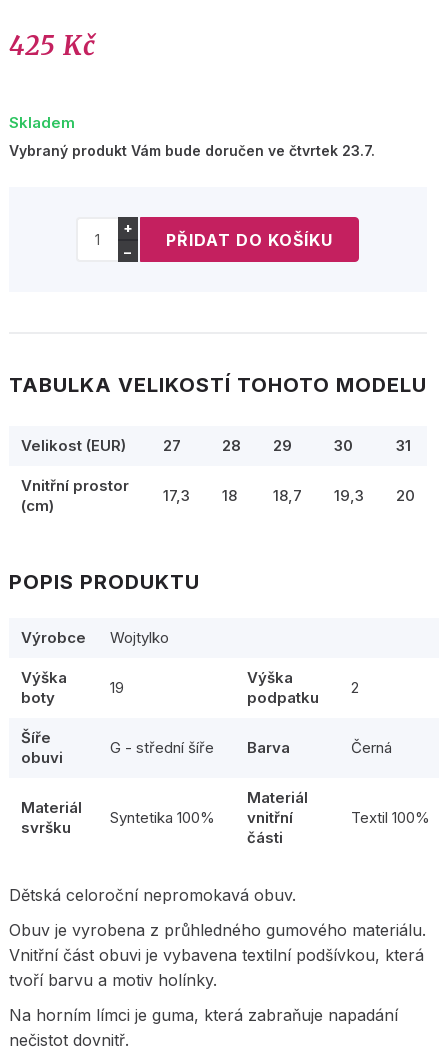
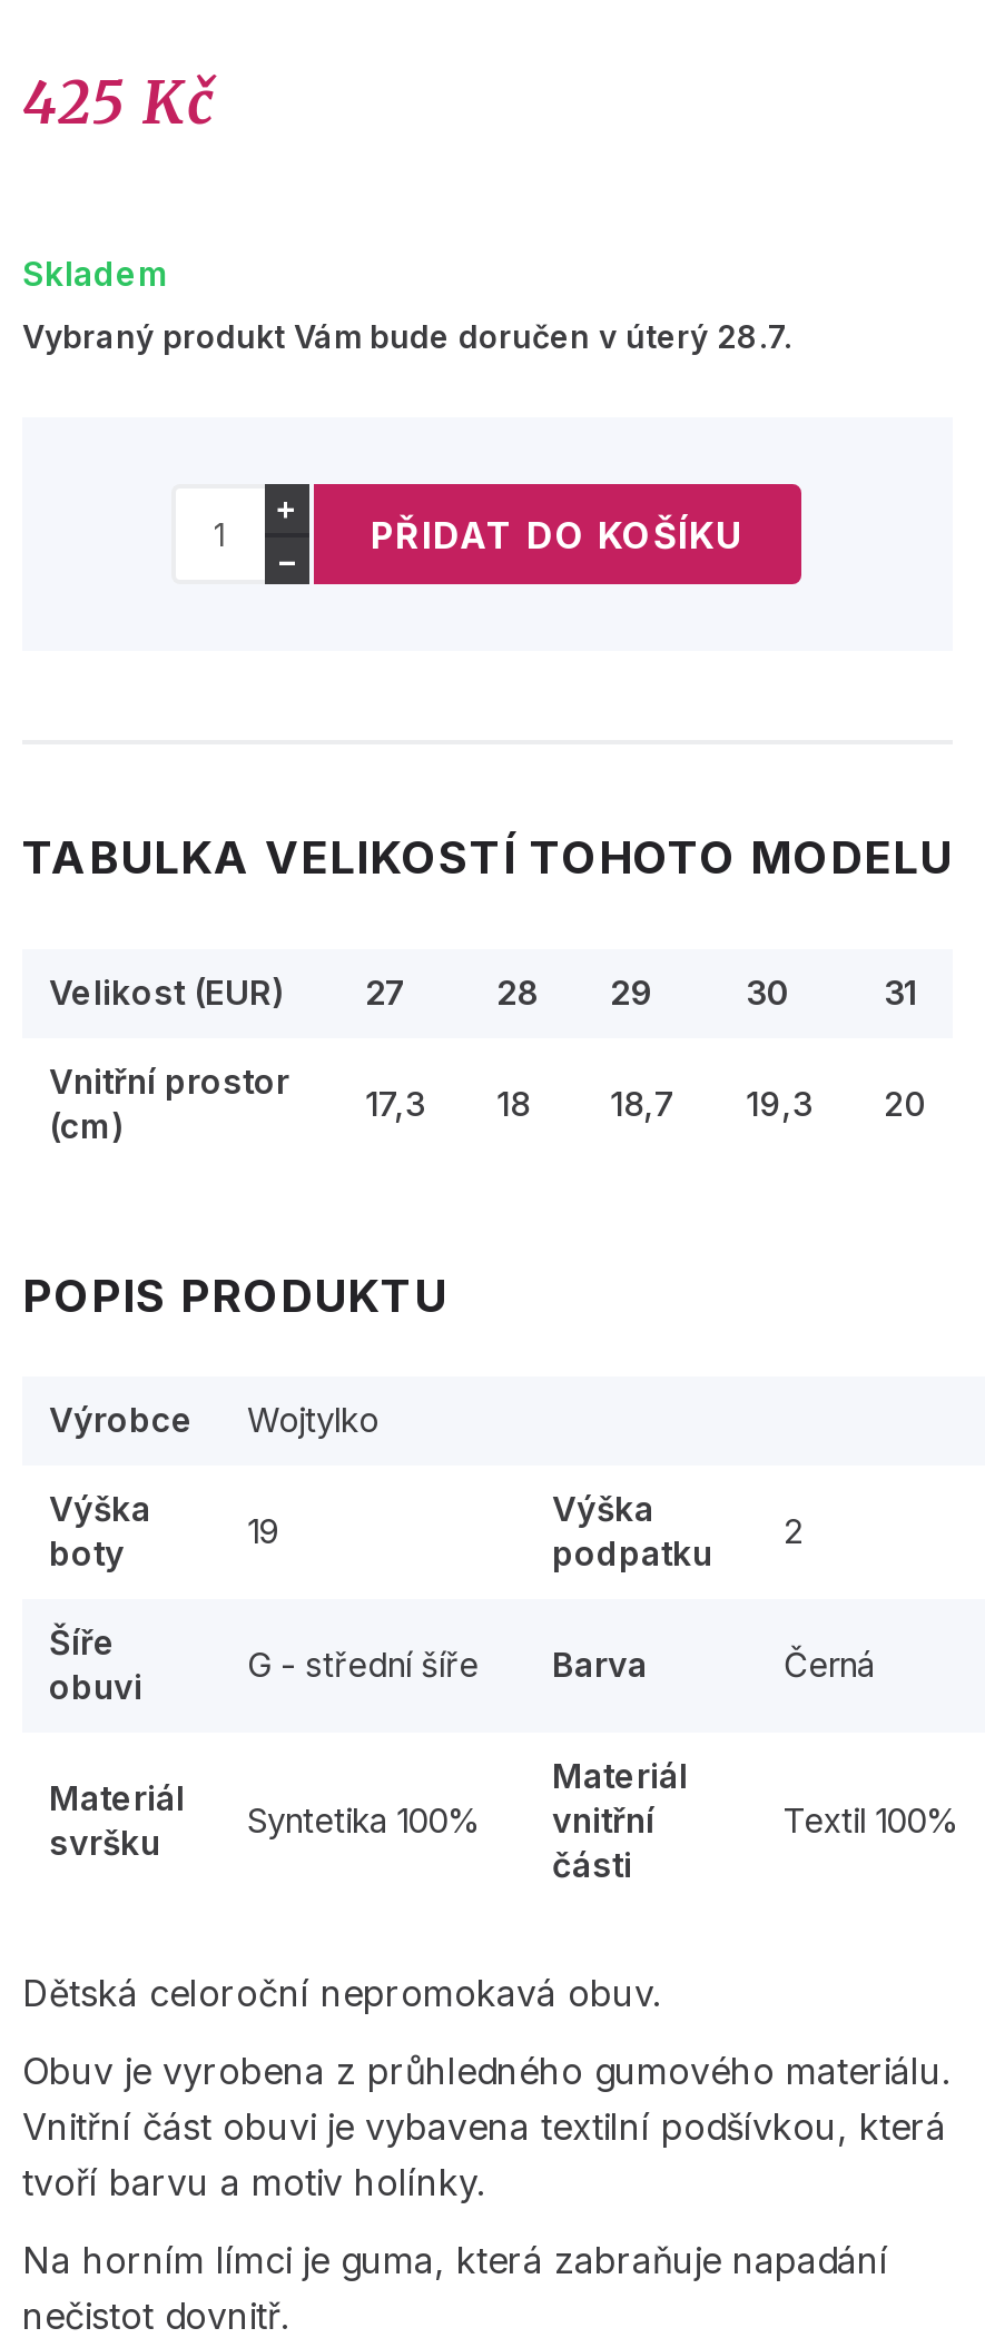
- Vybraný produkt Vám bude doručen ve čtvrtek 23.7.
+ Vybraný produkt Vám bude doručen v úterý 28.7.
